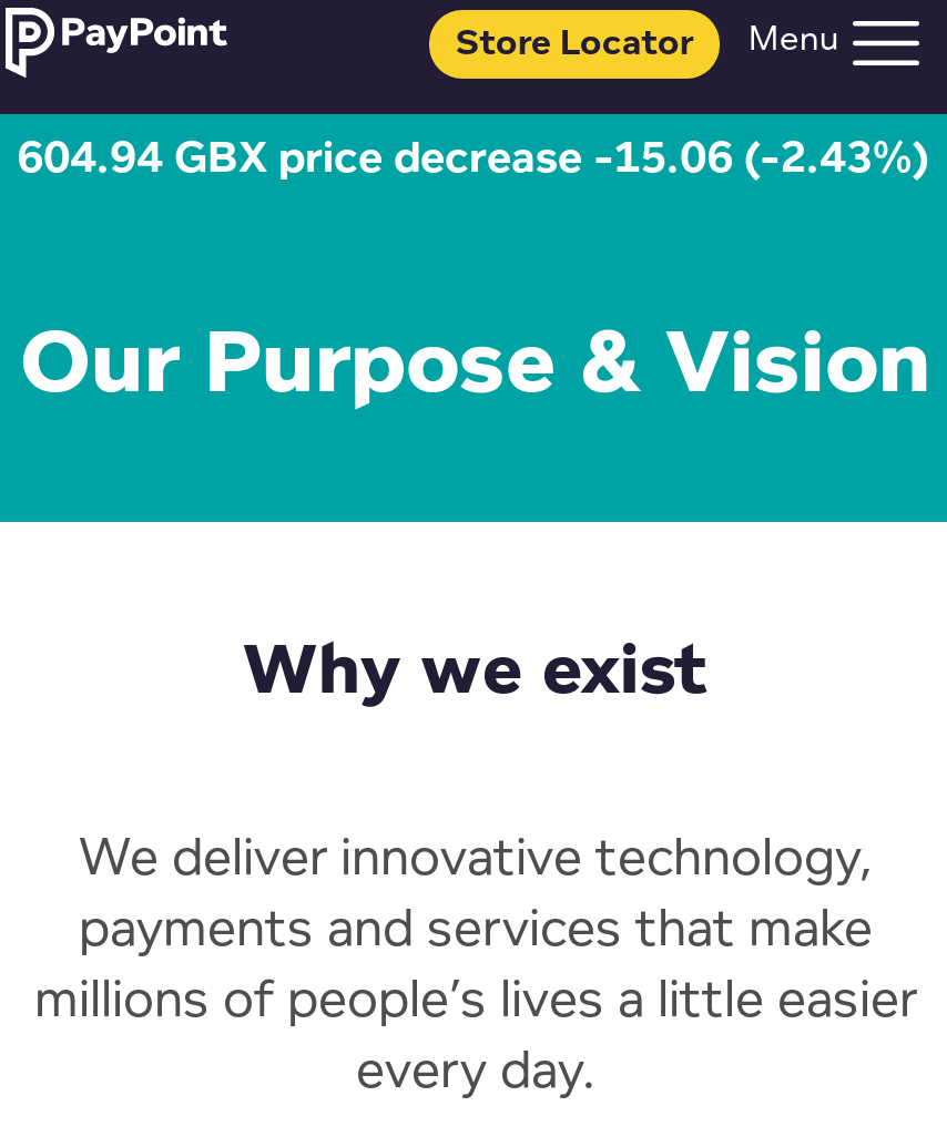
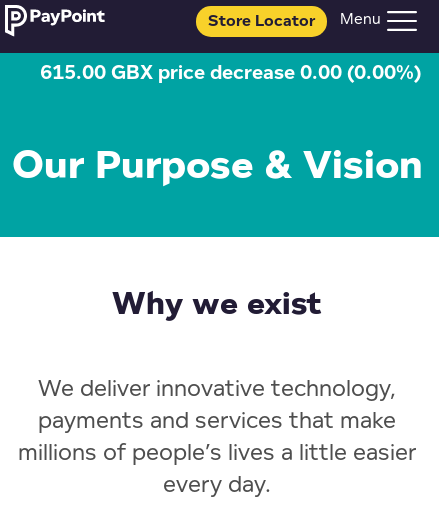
- 604.94 GBX price decrease -15.06 (-2.43%)
+ 615.00 GBX price decrease 0.00 (0.00%)
